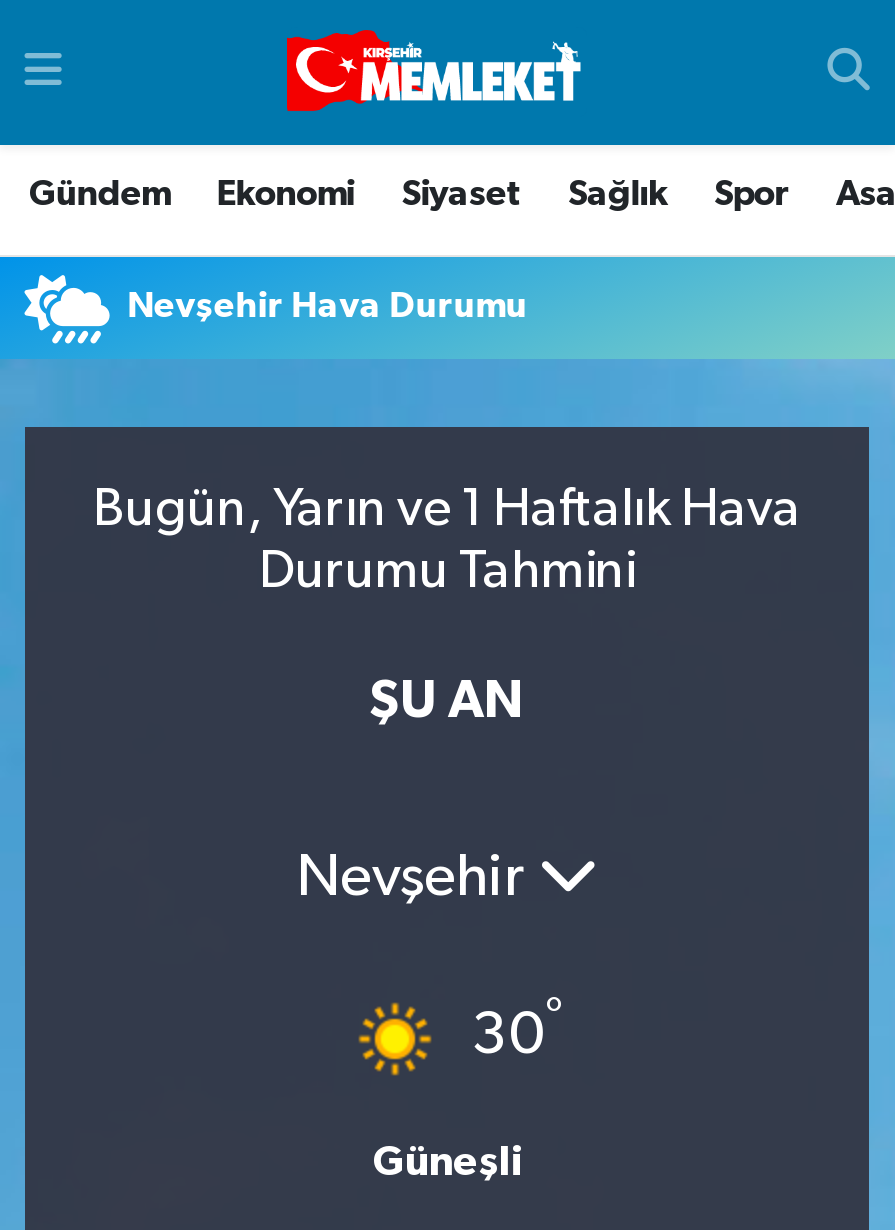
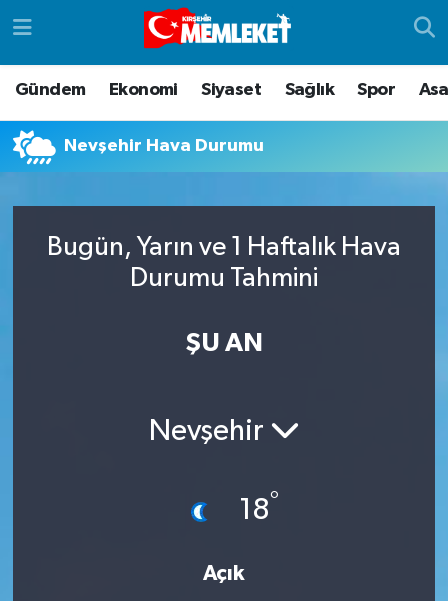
- [image]
- 30°
+ [image]
+ 18°

- Güneşli
+ Açık
